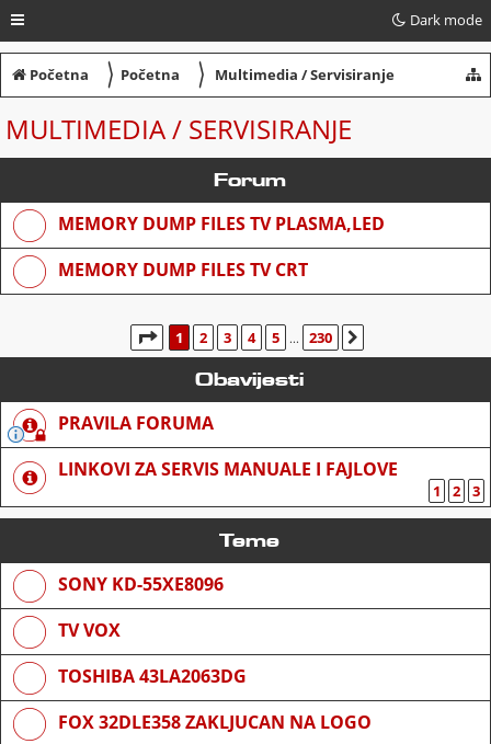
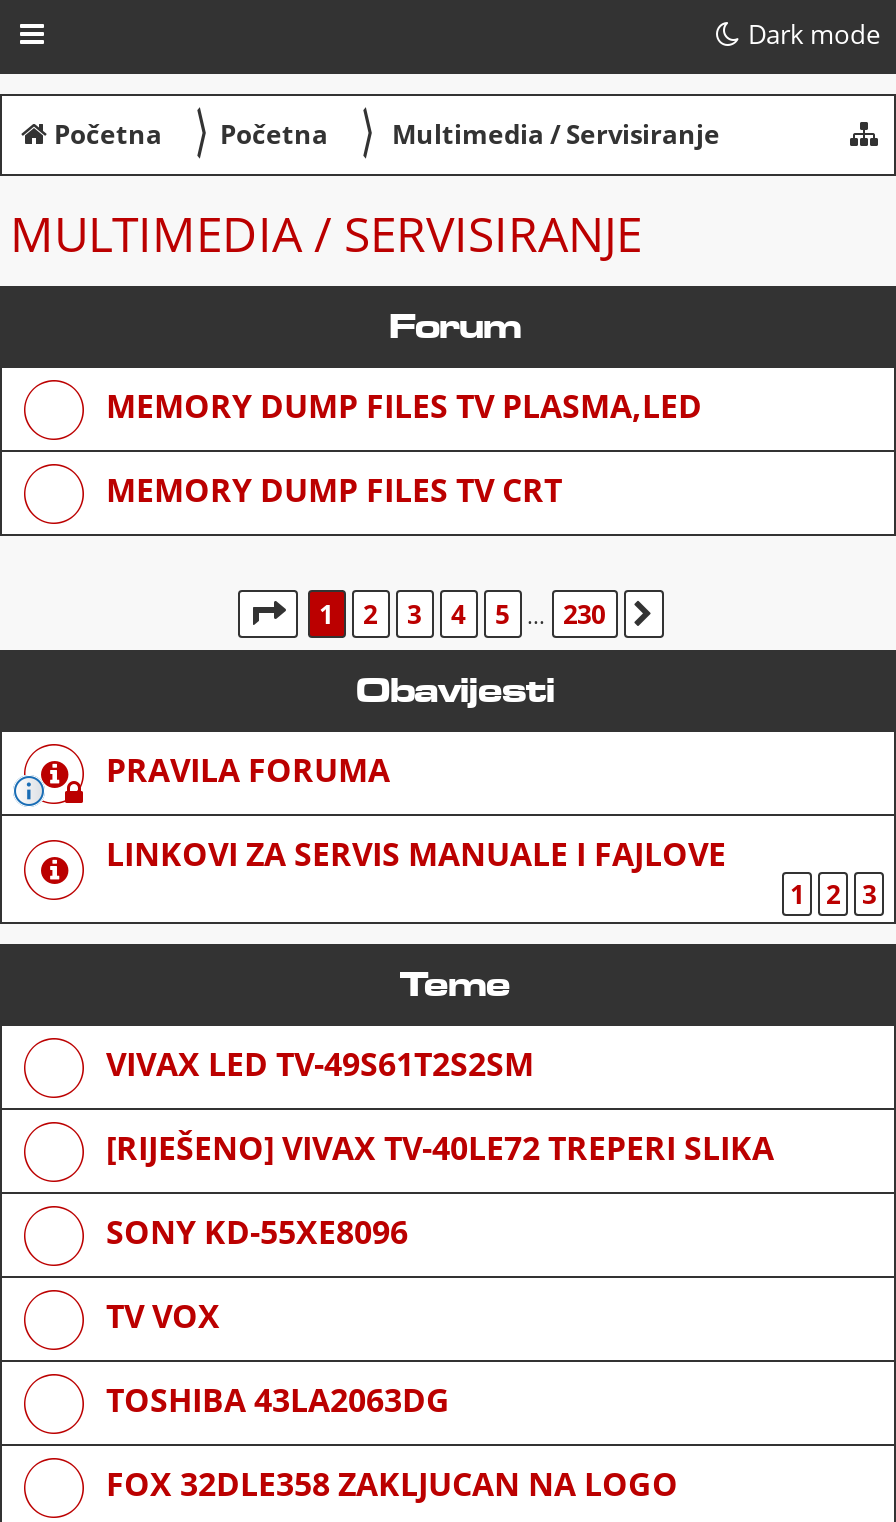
+ VIVAX LED TV-49S61T2S2SM
+ [RIJEŠENO] VIVAX TV-40LE72 TREPERI SLIKA
